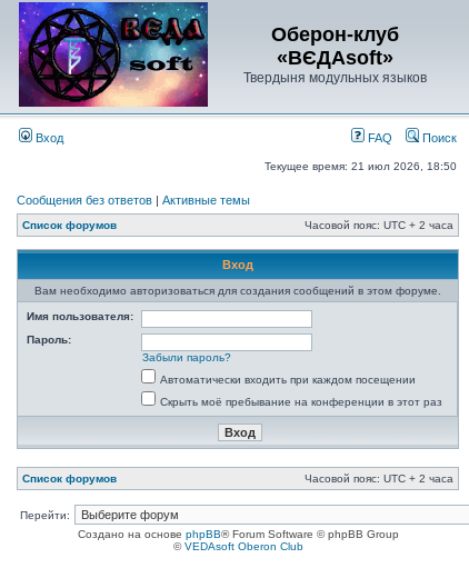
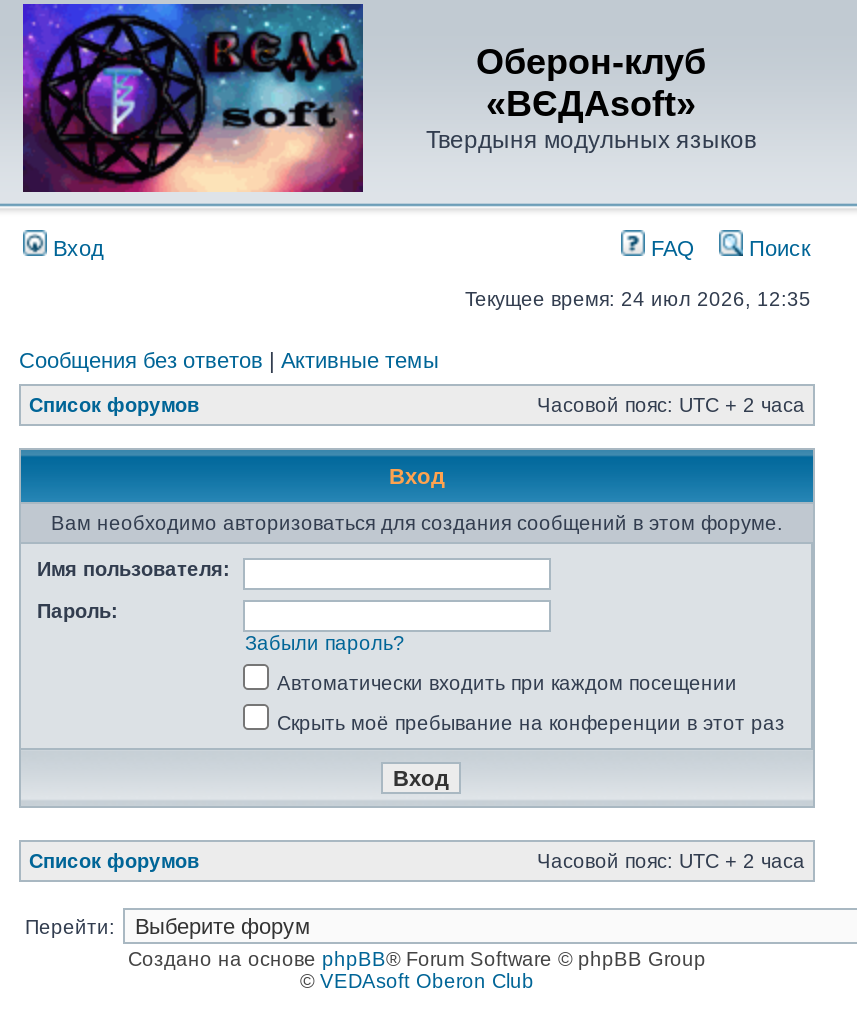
- Текущее время: 21 июл 2026, 18:50
+ Текущее время: 24 июл 2026, 12:35
